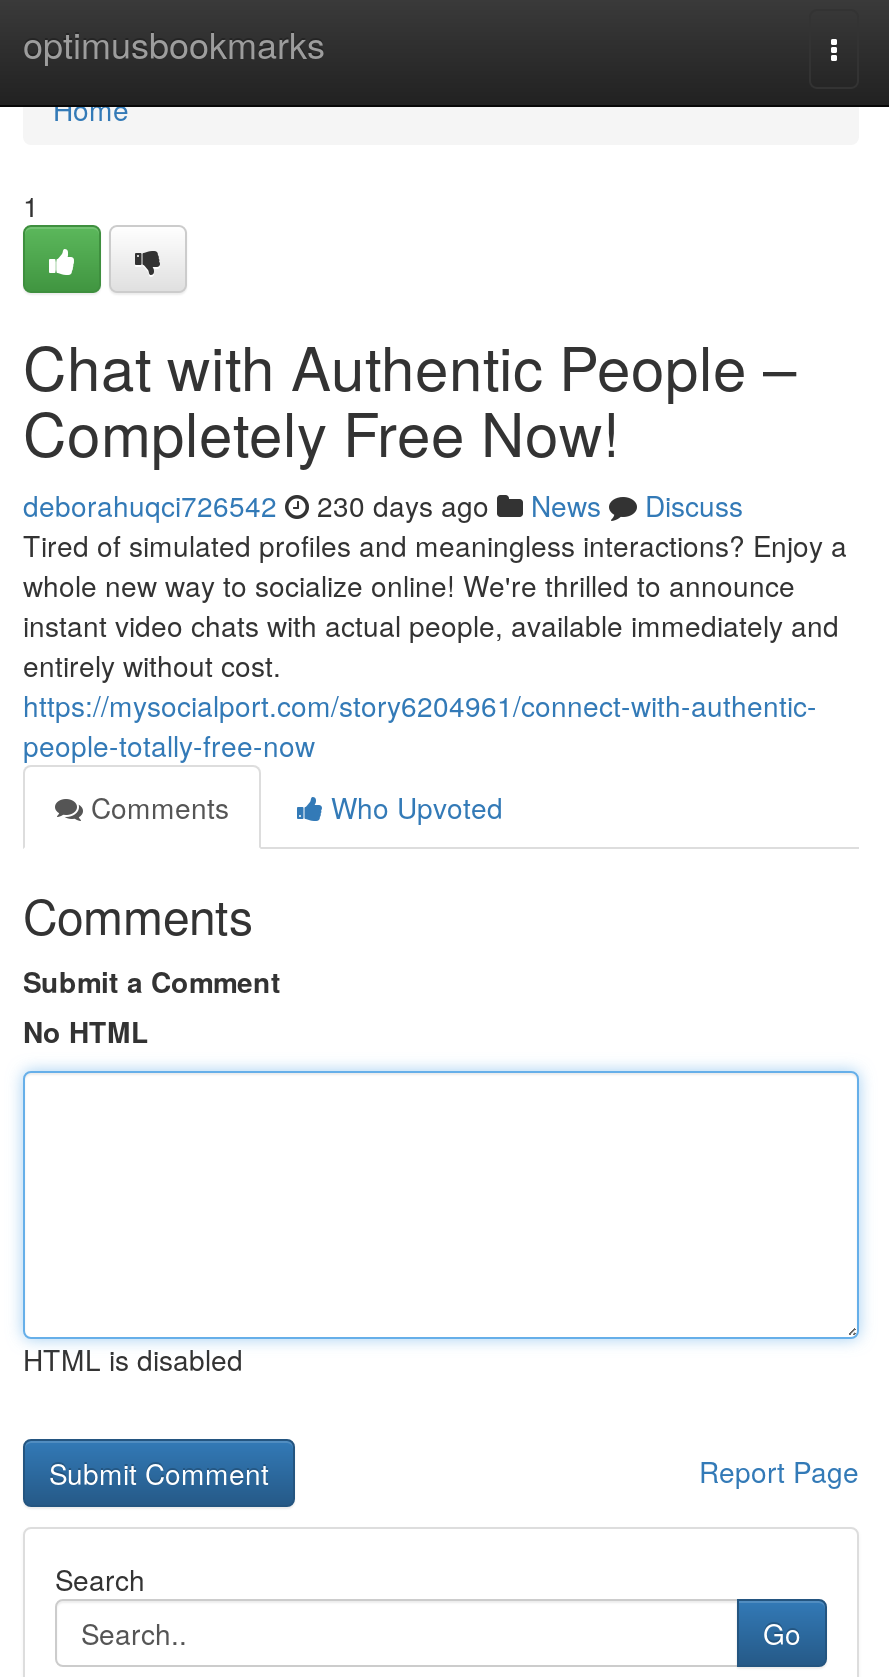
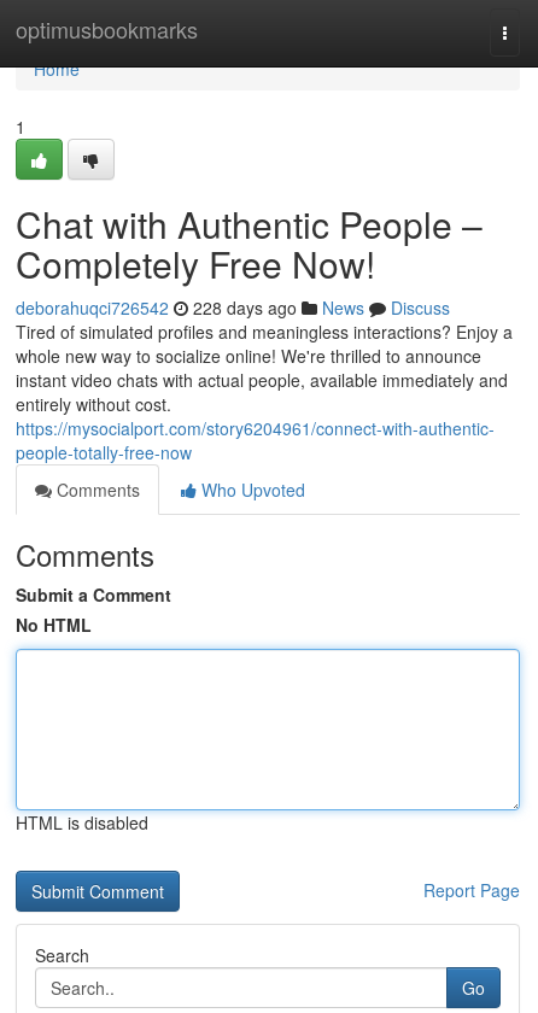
- deborahuqci726542 230 days ago News Discuss
+ deborahuqci726542 228 days ago News Discuss
